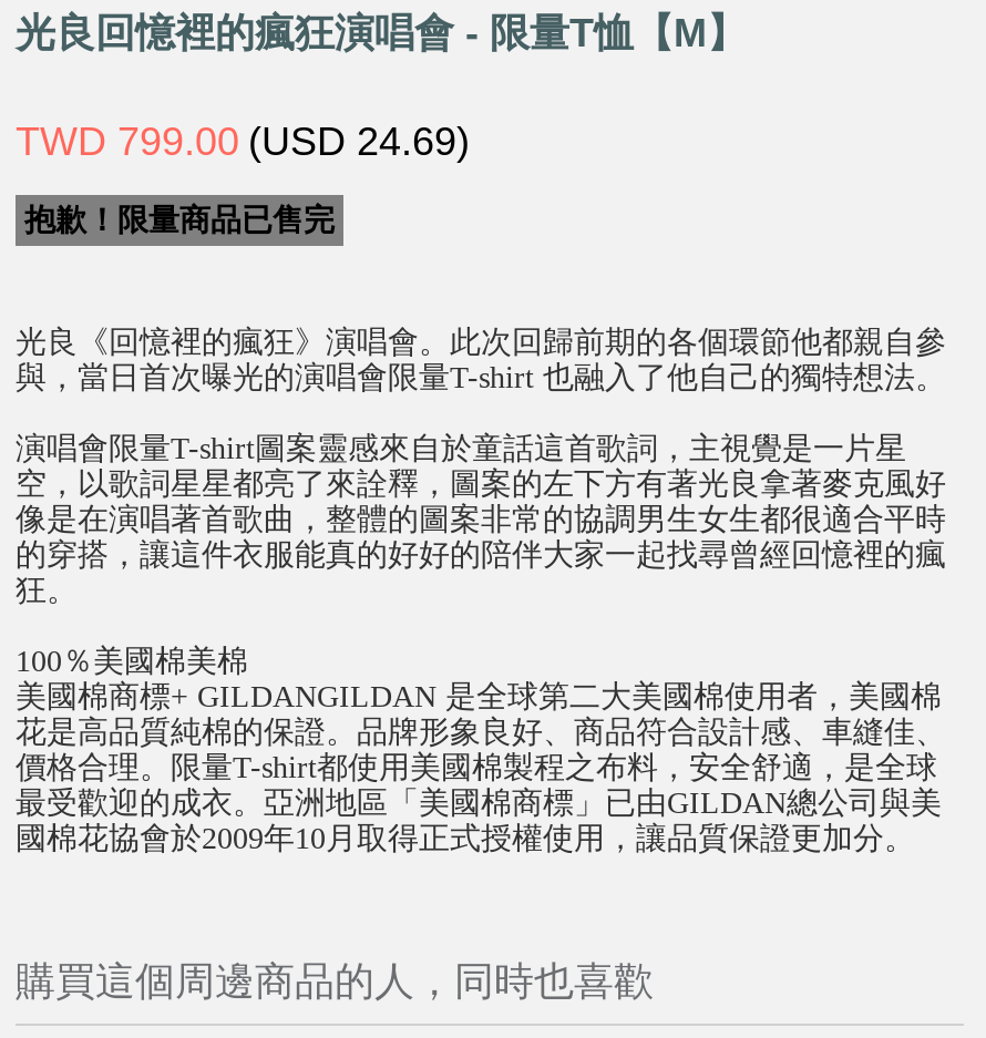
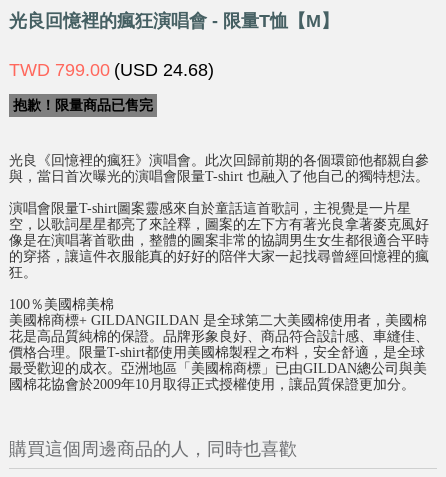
- TWD 799.00 (USD 24.69)
+ TWD 799.00 (USD 24.68)
